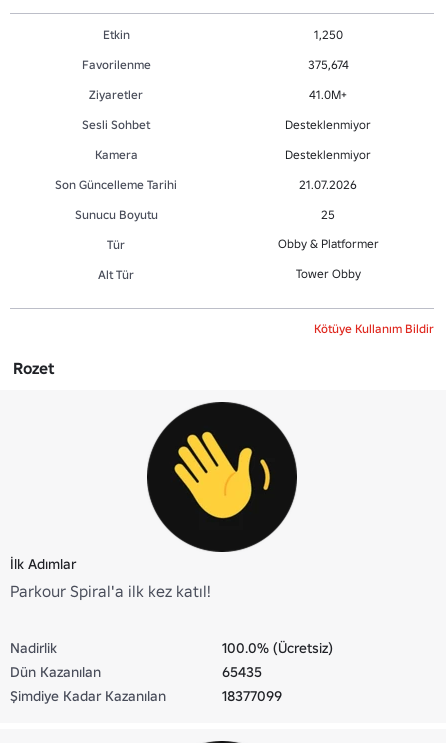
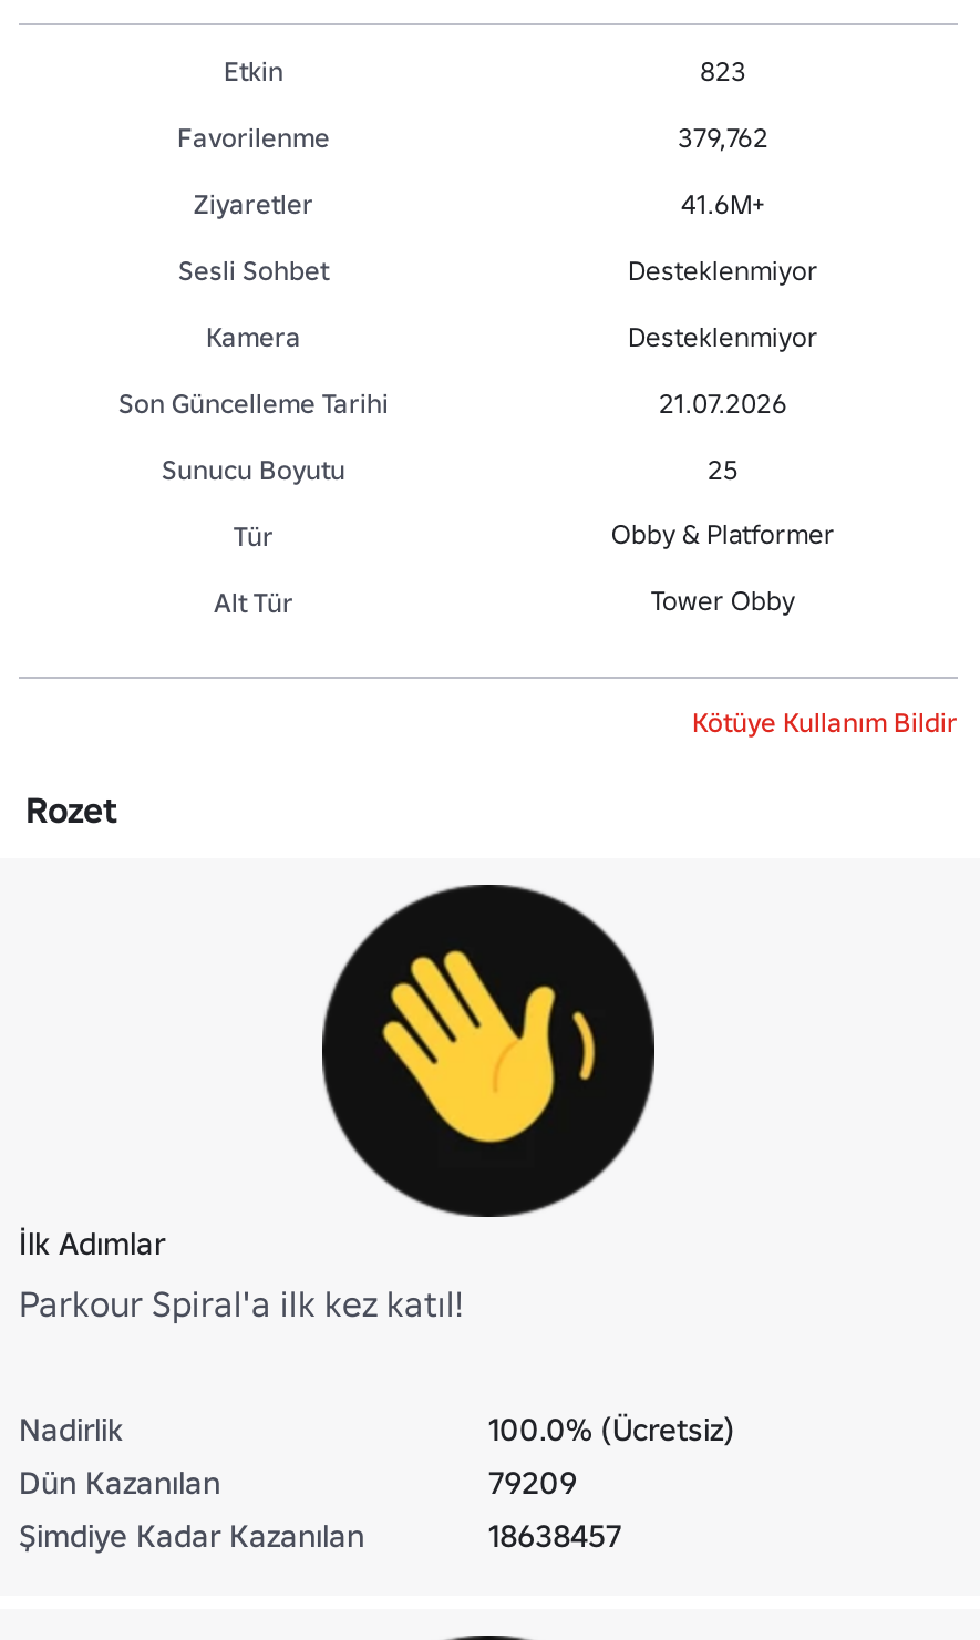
- 1,250
+ 823

- 375,674
+ 379,762

- 41.0M+
+ 41.6M+

- 65435
+ 79209

- 18377099
+ 18638457
